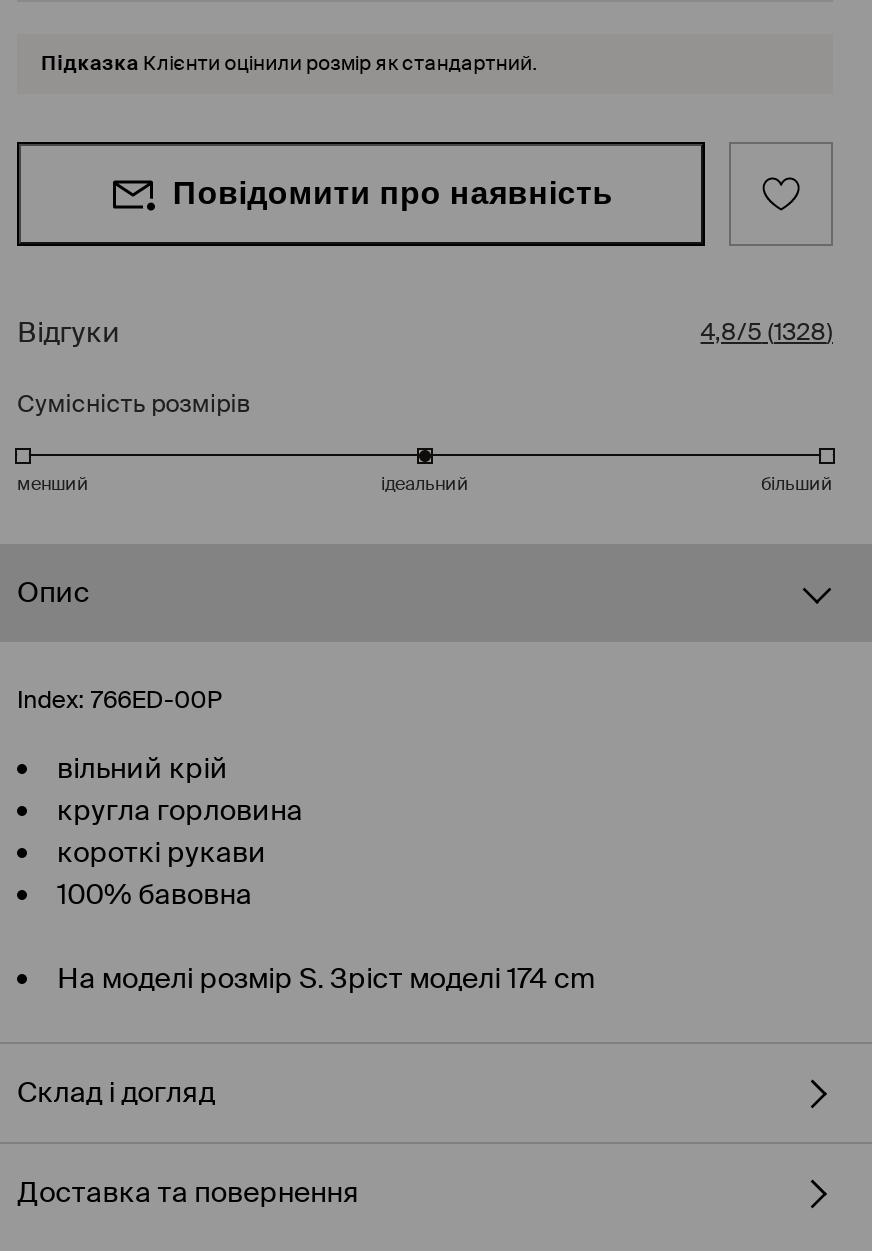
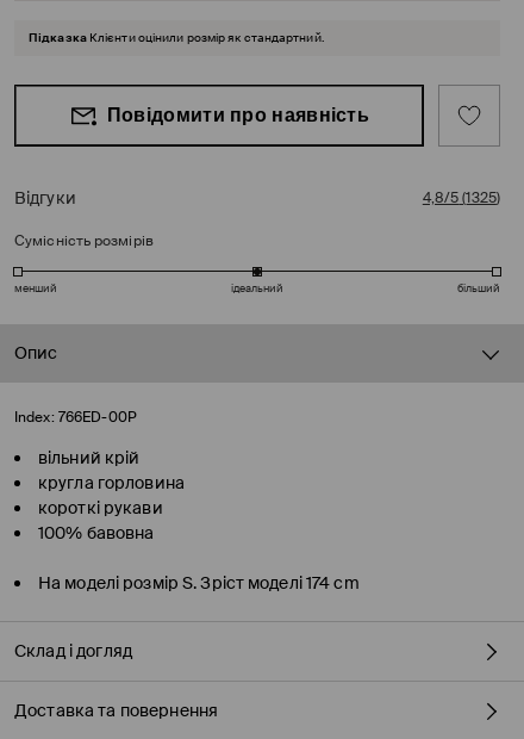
- 4,8/5 (1328)
+ 4,8/5 (1325)
